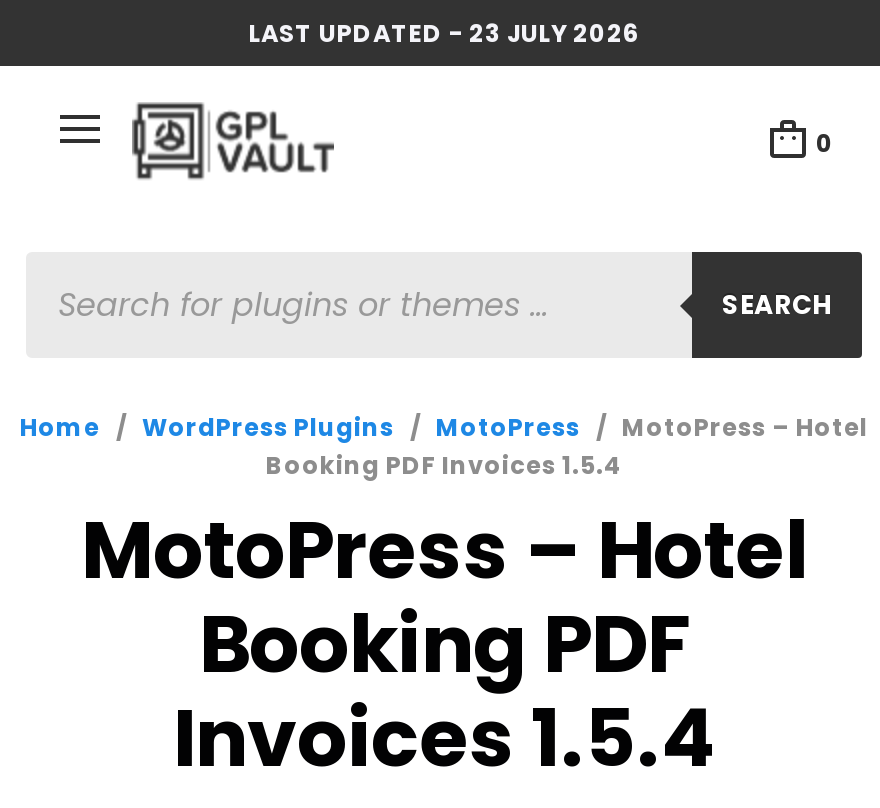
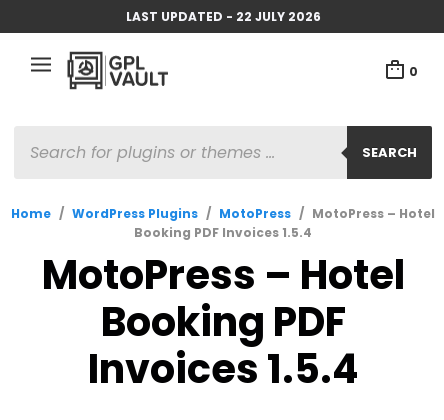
- LAST UPDATED - 23 JULY 2026
+ LAST UPDATED - 22 JULY 2026
